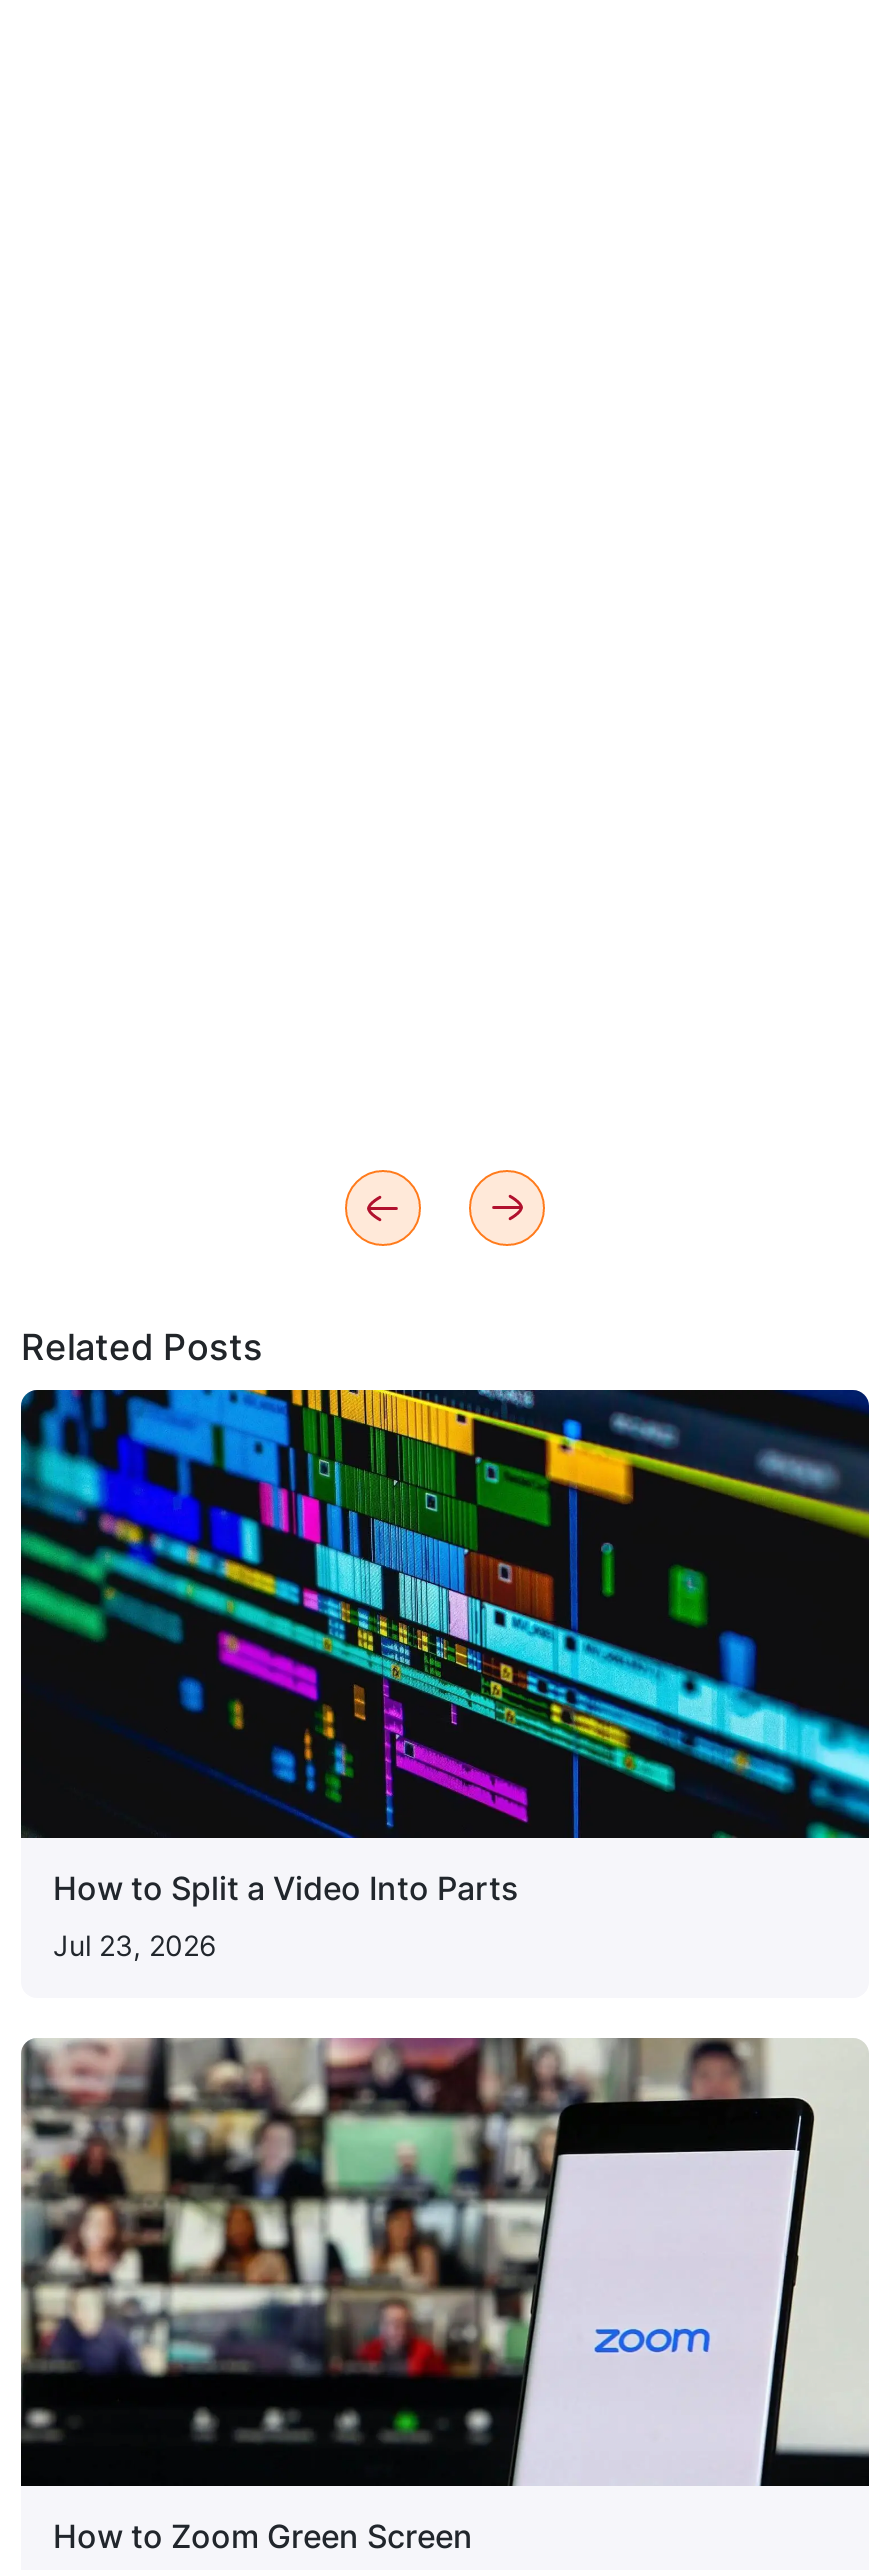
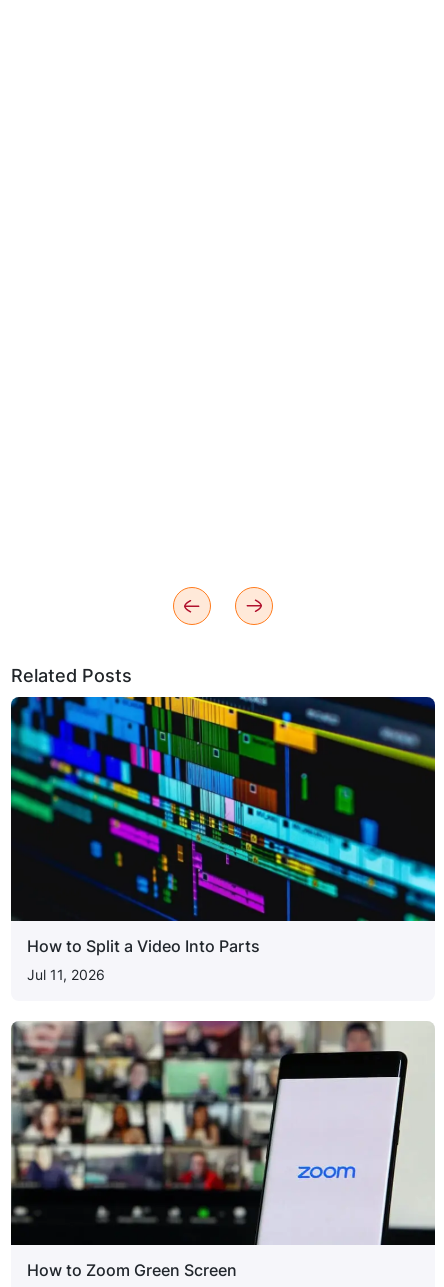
- Jul 23, 2026
+ Jul 11, 2026
